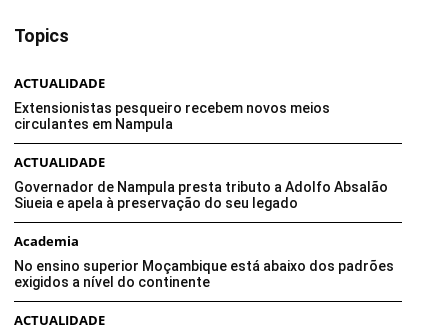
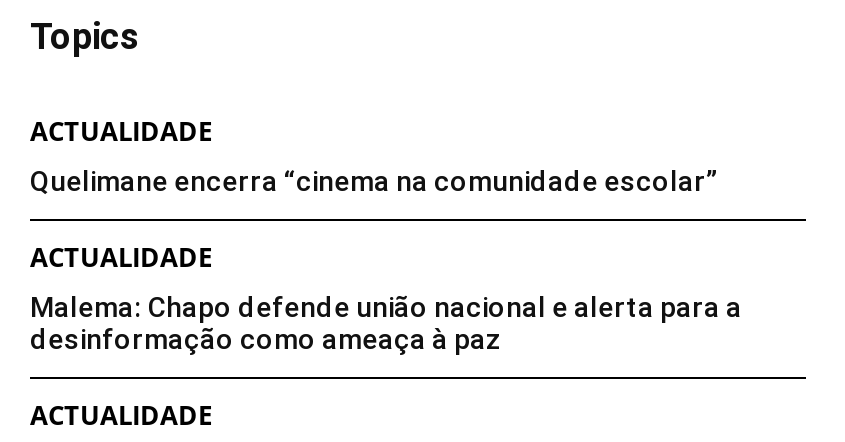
- Extensionistas pesqueiro recebem novos meios
- circulantes em Nampula
+ Quelimane encerra “cinema na comunidade escolar”

- Governador de Nampula presta tributo a Adolfo Absalão
- Siueia e apela à preservação do seu legado
- Academia
- No ensino superior Moçambique está abaixo dos padrões
- exigidos a nível do continente
+ Malema: Chapo defende união nacional e alerta para a
+ desinformação como ameaça à paz
